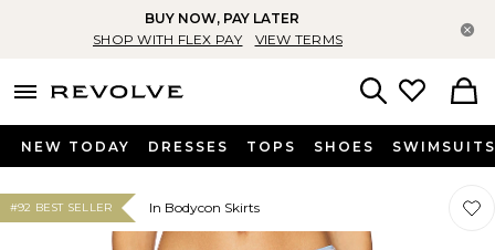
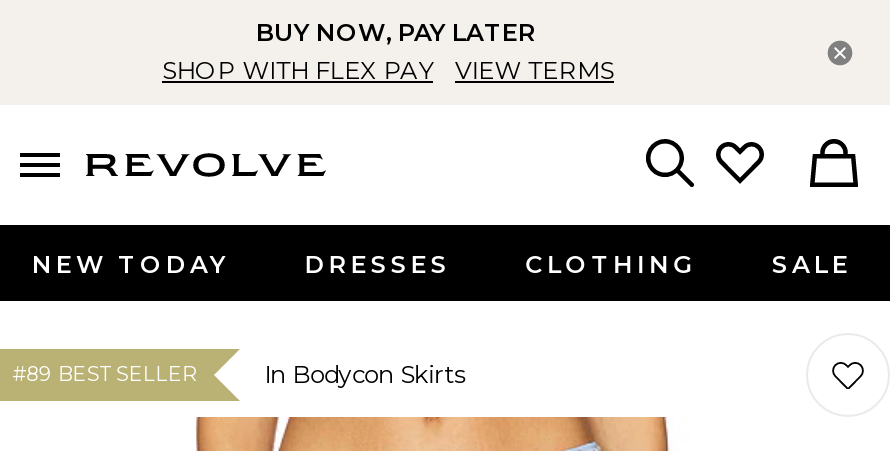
- TOPS
- SHOES
- SWIMSUITS
+ CLOTHING
+ SALE

- #92 BEST SELLER
+ #89 BEST SELLER
